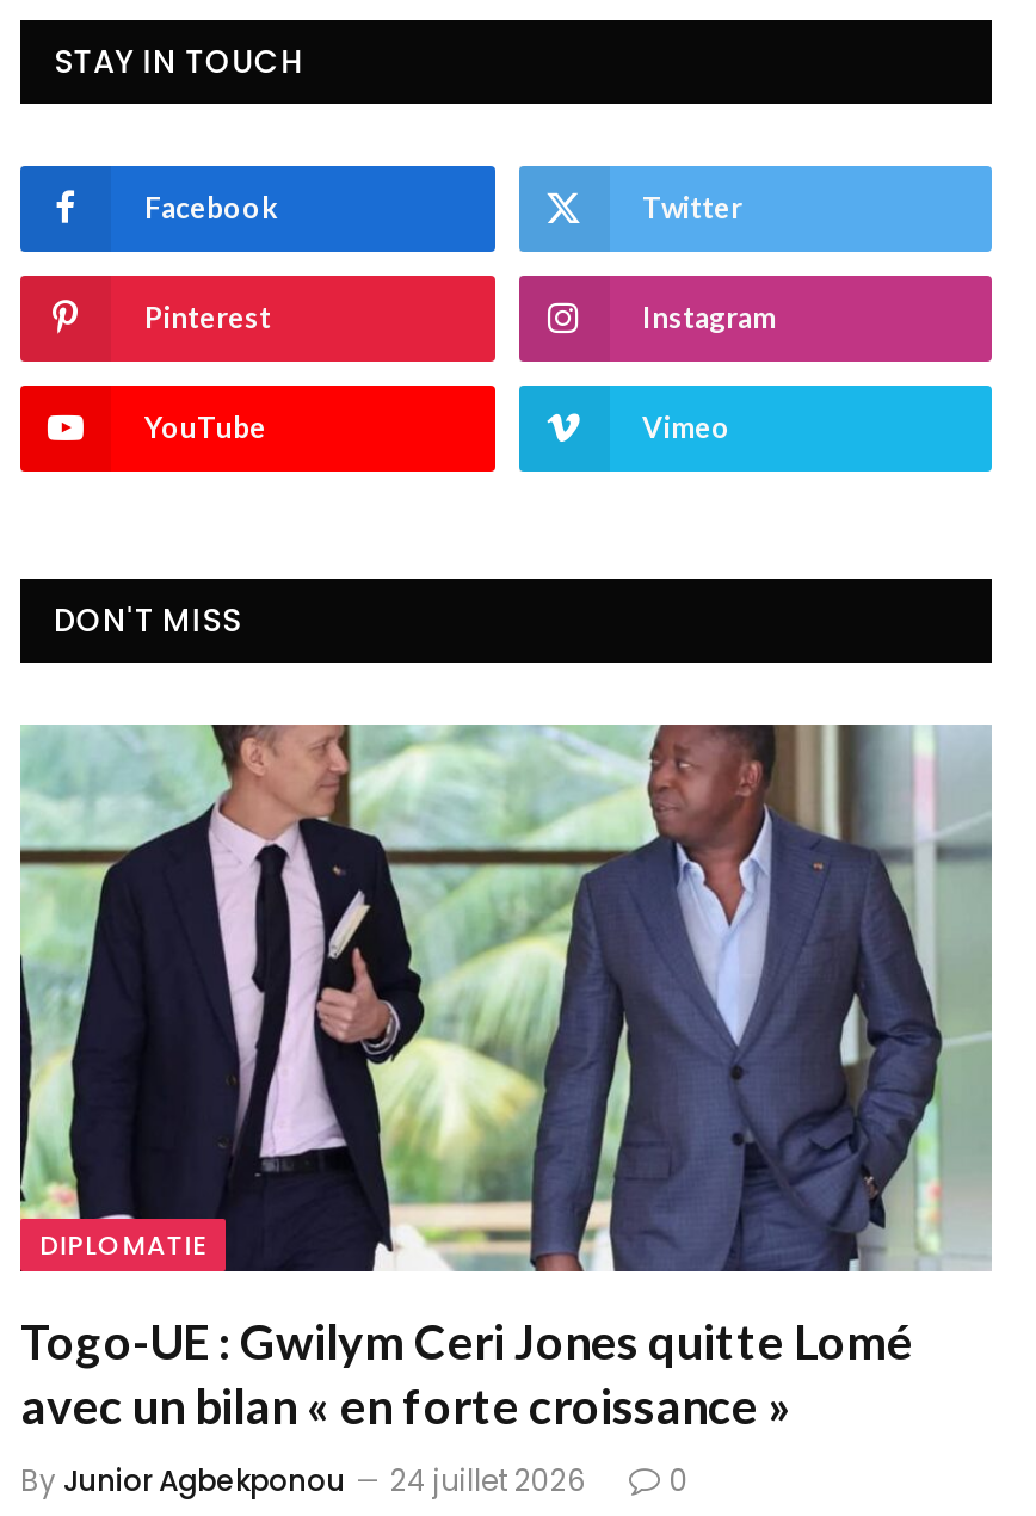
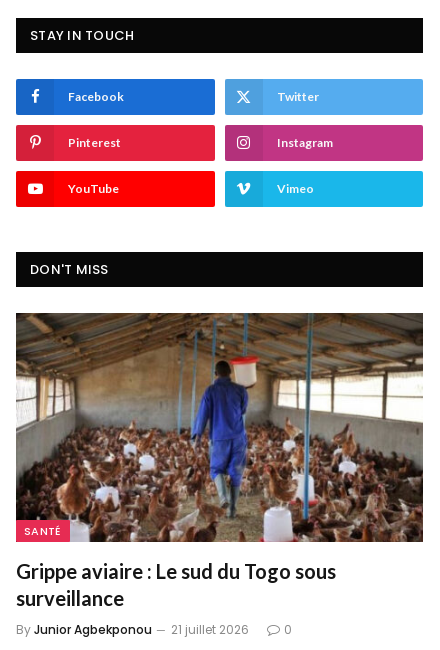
- [image]
- DIPLOMATIE
+ [image]
+ SANTÉ

- Togo-UE : Gwilym Ceri Jones quitte Lomé
- avec un bilan « en forte croissance »
+ Grippe aviaire : Le sud du Togo sous
+ surveillance

- By Junior Agbekponou 24 juillet 2026
+ By Junior Agbekponou 21 juillet 2026
